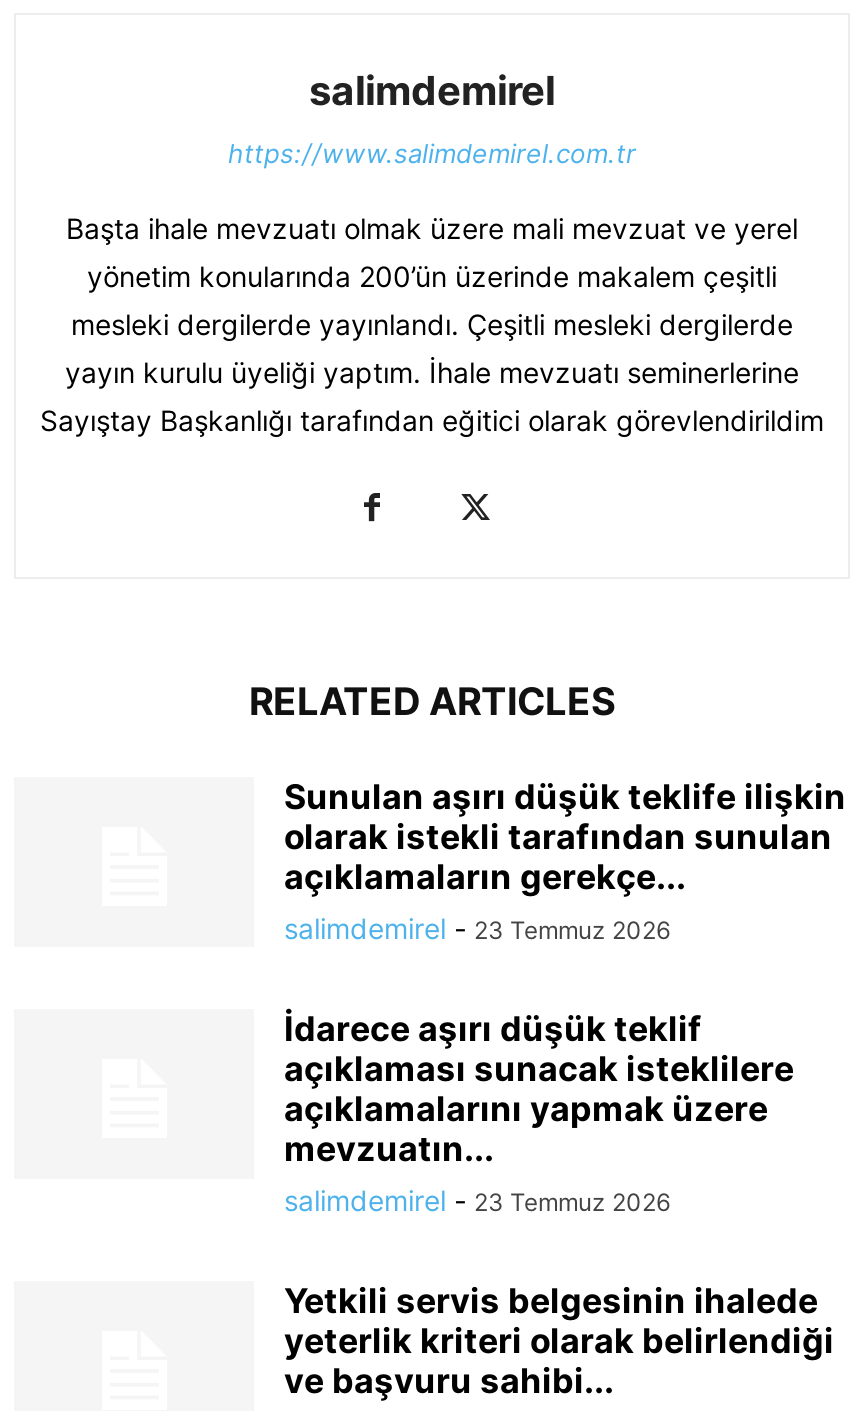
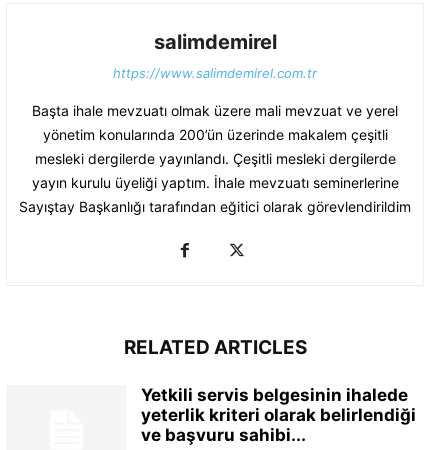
- Sunulan aşırı düşük teklife ilişkin
- olarak istekli tarafından sunulan
- açıklamaların gerekçe...
- salimdemirel - 23 Temmuz 2026
- İdarece aşırı düşük teklif
- açıklaması sunacak isteklilere
- açıklamalarını yapmak üzere
- mevzuatın...
- salimdemirel - 23 Temmuz 2026
